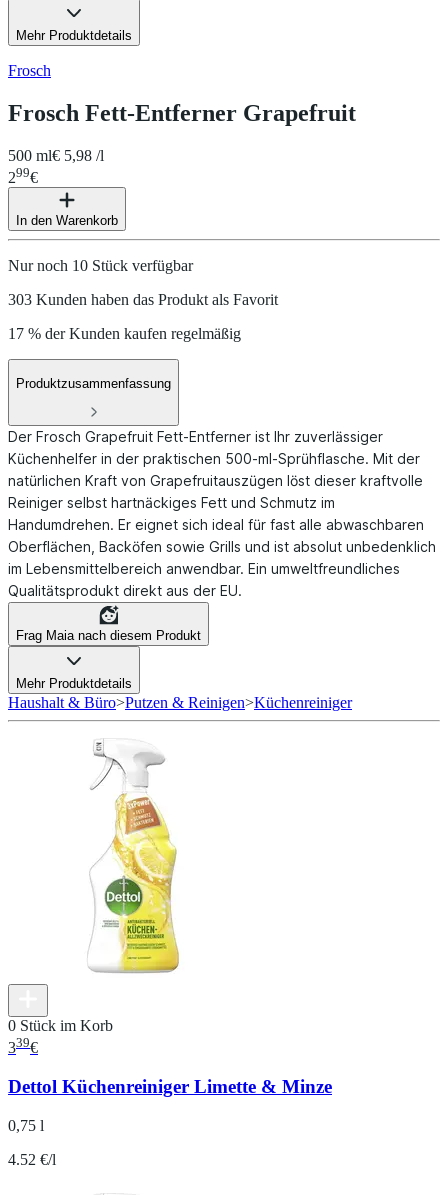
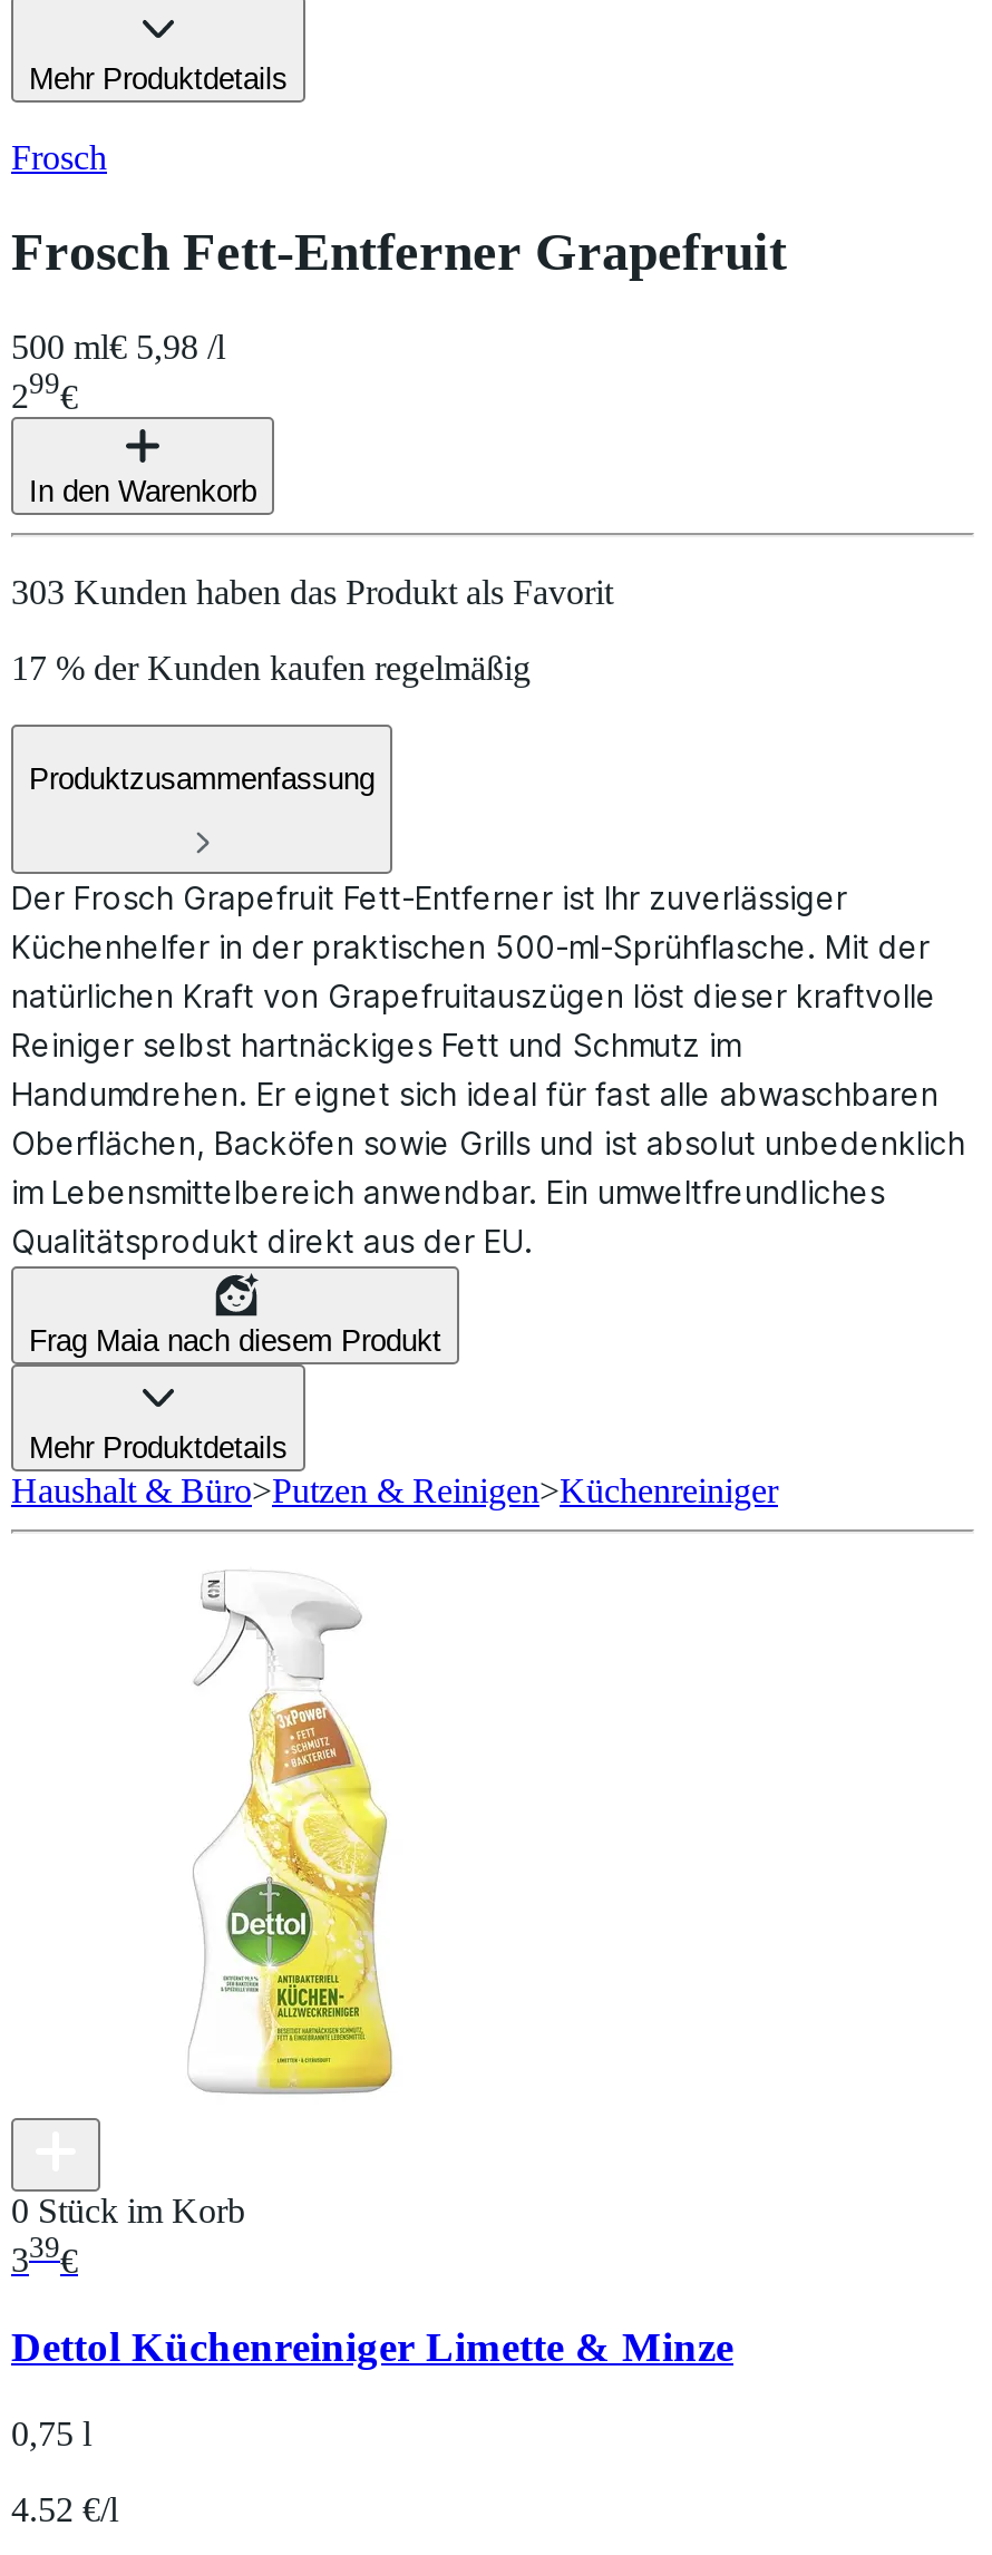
- Nur noch 10 Stück verfügbar
